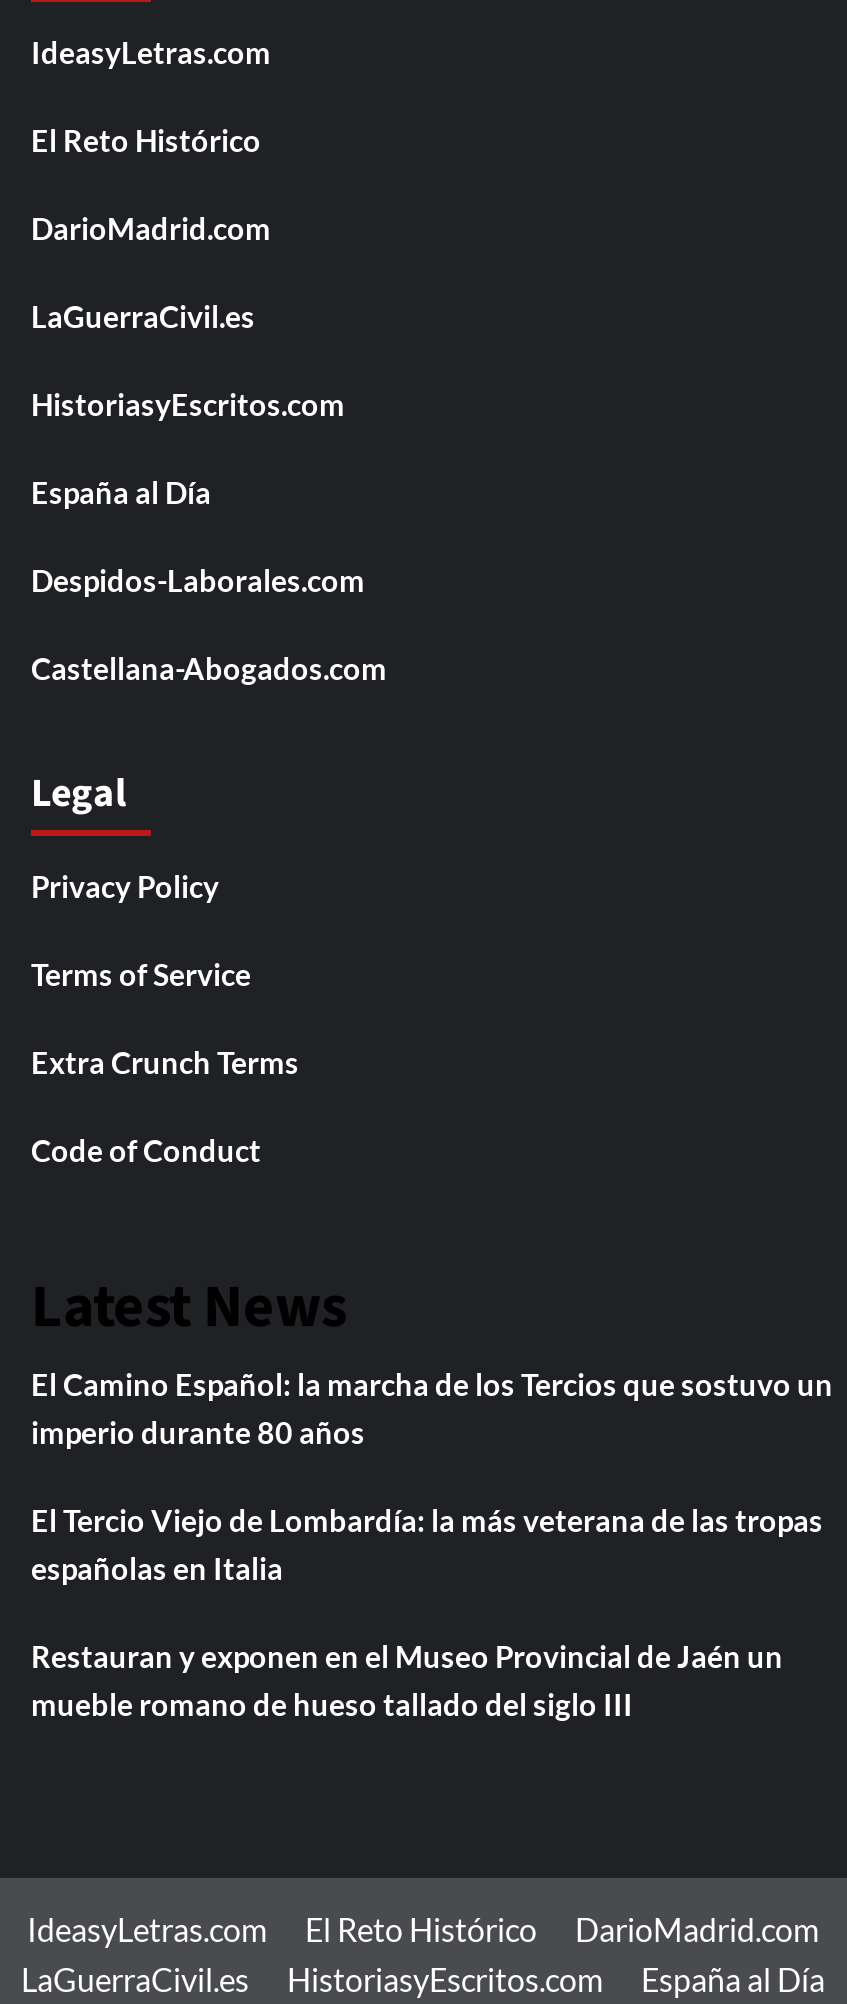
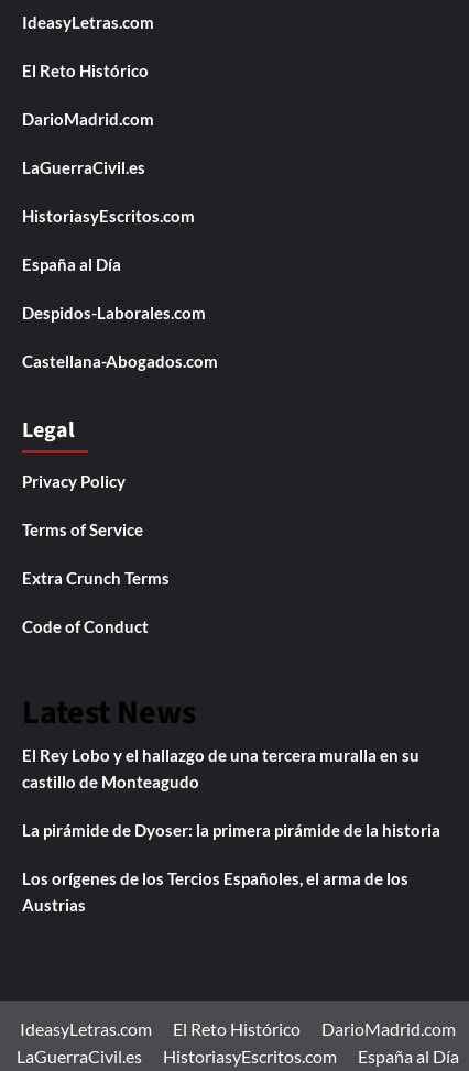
- El Camino Español: la marcha de los Tercios que sostuvo un
- imperio durante 80 años
+ El Rey Lobo y el hallazgo de una tercera muralla en su
+ castillo de Monteagudo

- El Tercio Viejo de Lombardía: la más veterana de las tropas
- españolas en Italia
+ La pirámide de Dyoser: la primera pirámide de la historia

- Restauran y exponen en el Museo Provincial de Jaén un
- mueble romano de hueso tallado del siglo III
+ Los orígenes de los Tercios Españoles, el arma de los
+ Austrias
